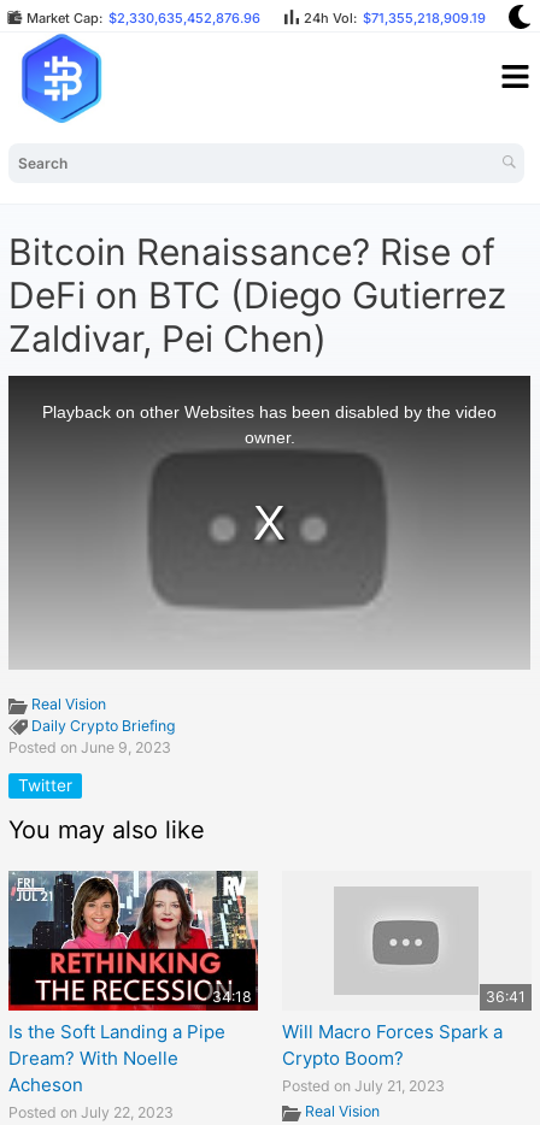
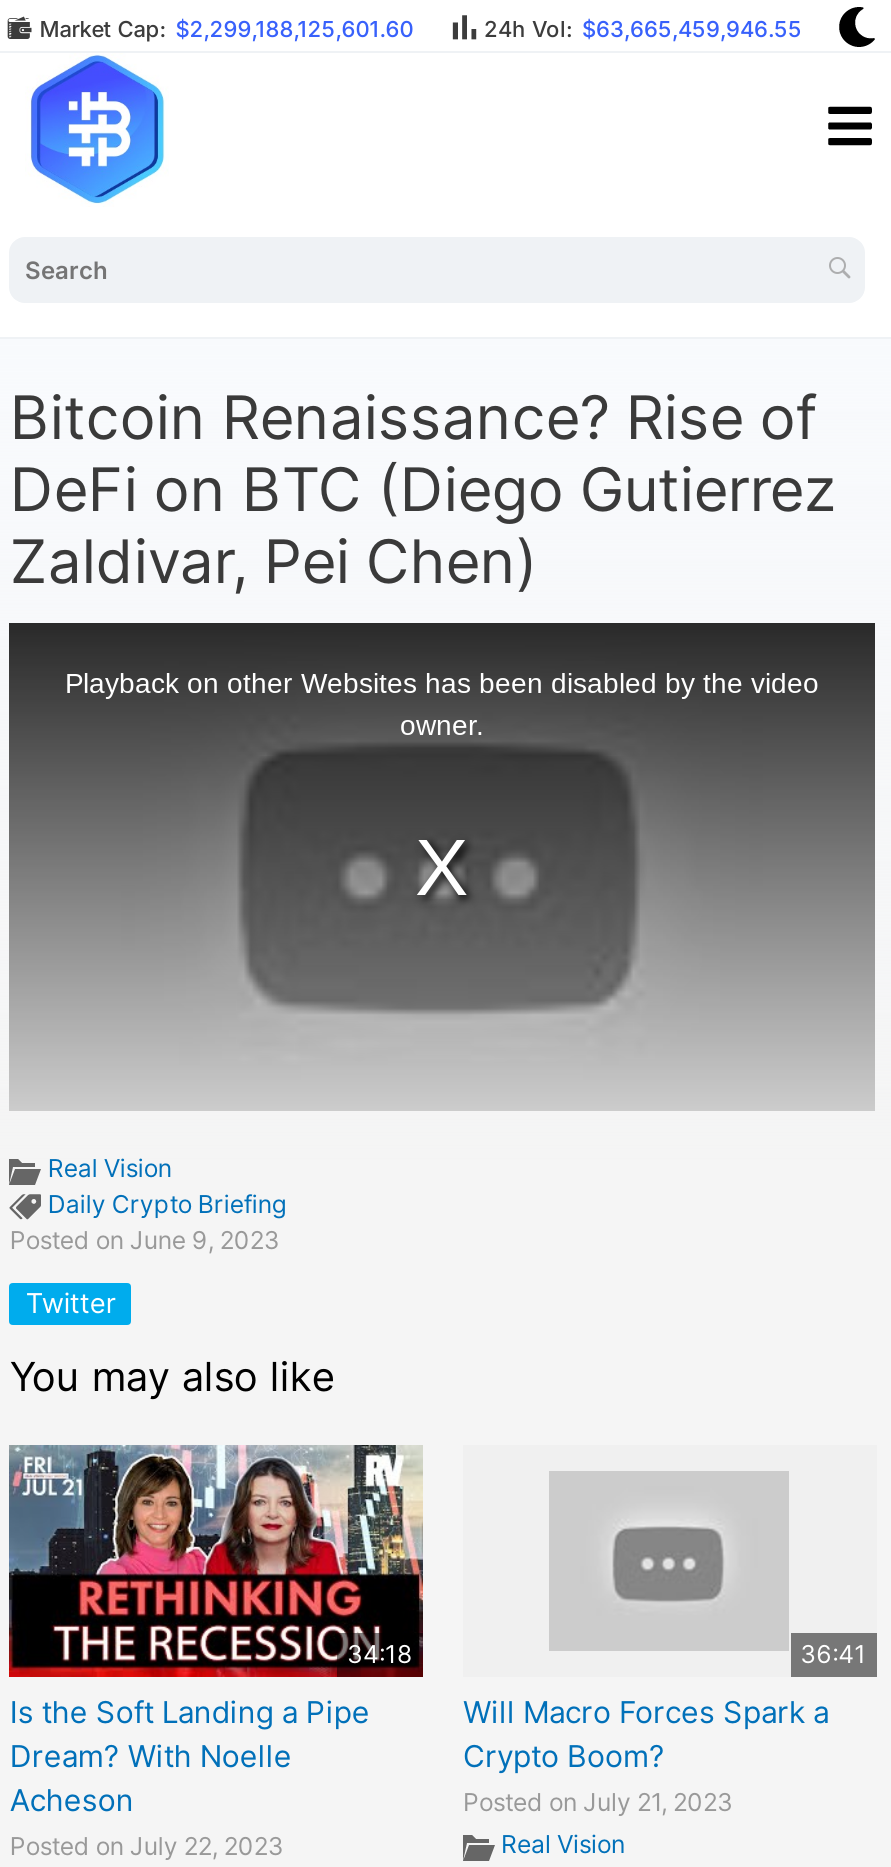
- Market Cap: $2,330,635,452,876.96
+ Market Cap: $2,299,188,125,601.60

- 24h Vol: $71,355,218,909.19
+ 24h Vol: $63,665,459,946.55
